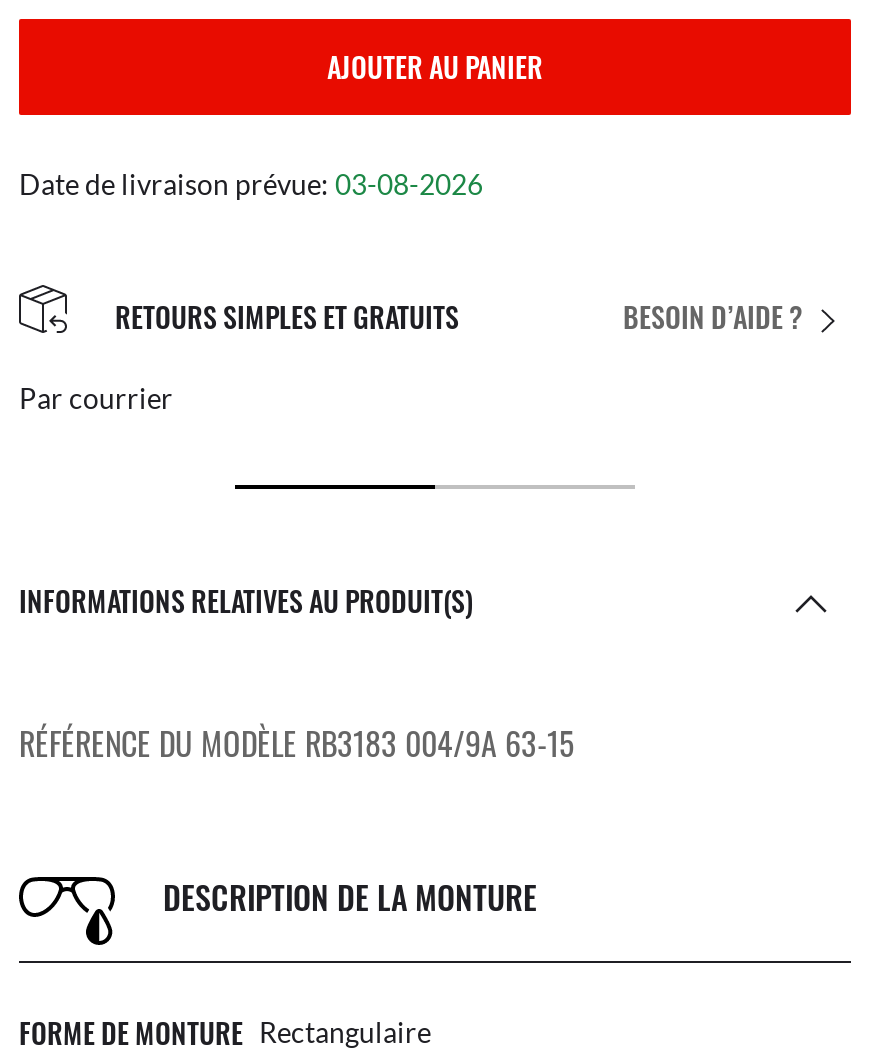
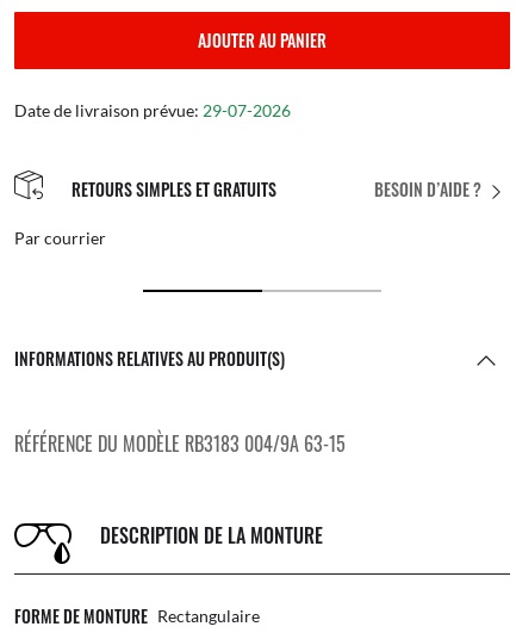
- Date de livraison prévue: 03-08-2026
+ Date de livraison prévue: 29-07-2026
